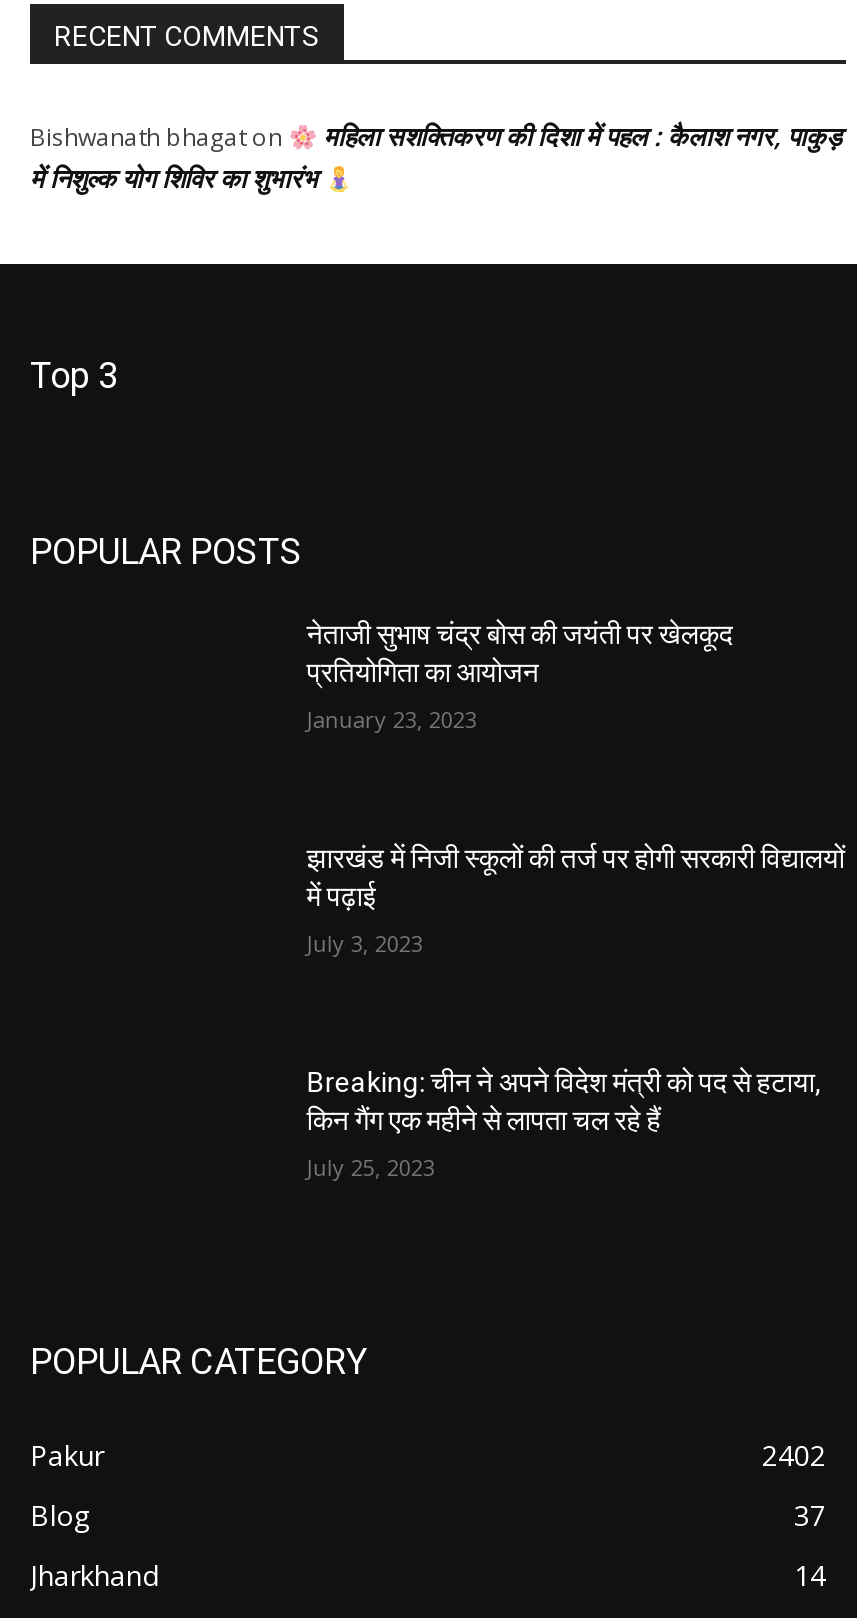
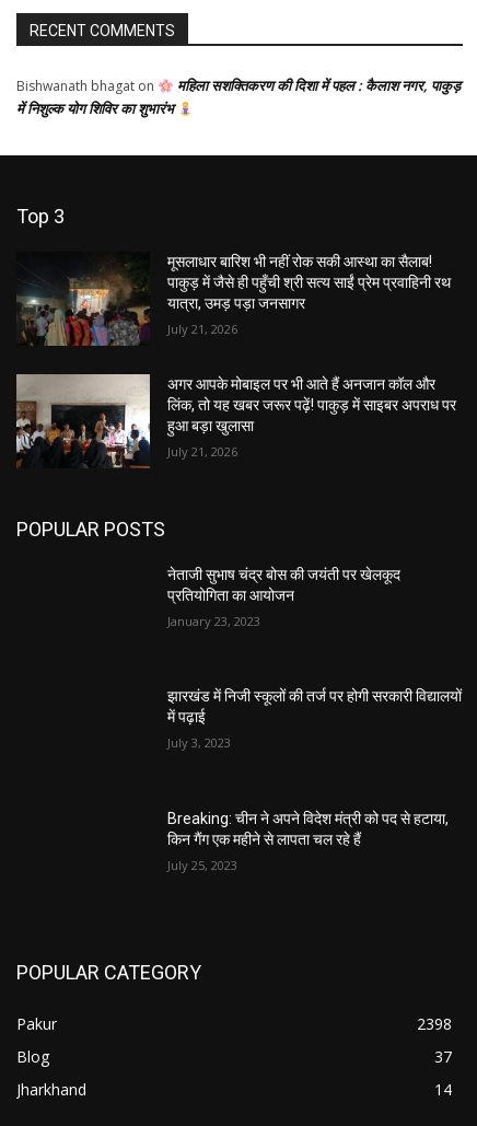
+ [image]

+ [image]
+ मूसलाधार बारिश भी नहीं रोक सकी आस्था का सैलाब!
+ पाकुड़ में जैसे ही पहुँची श्री सत्य साईं प्रेम प्रवाहिनी रथ
+ यात्रा, उमड़ पड़ा जनसागर
+ July 21, 2026
+ अगर आपके मोबाइल पर भी आते हैं अनजान कॉल और
+ लिंक, तो यह खबर जरूर पढ़ें! पाकुड़ में साइबर अपराध पर
+ हुआ बड़ा खुलासा
+ July 21, 2026

- 2402
+ 2398
